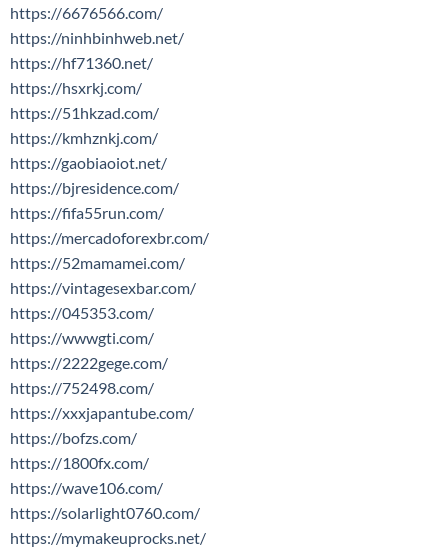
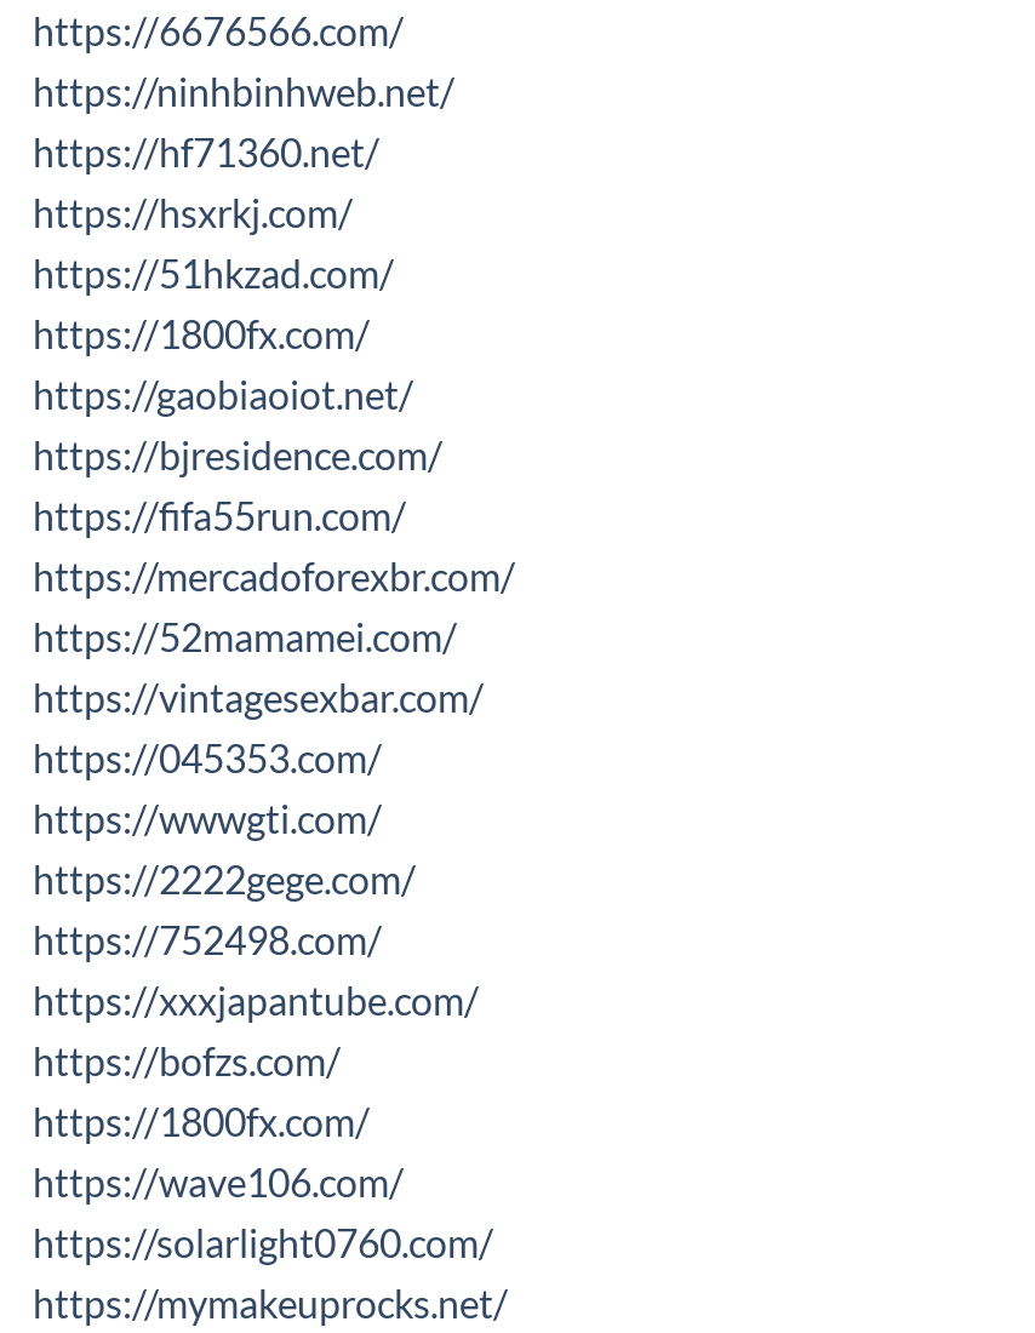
- https://kmhznkj.com/
+ https://1800fx.com/
